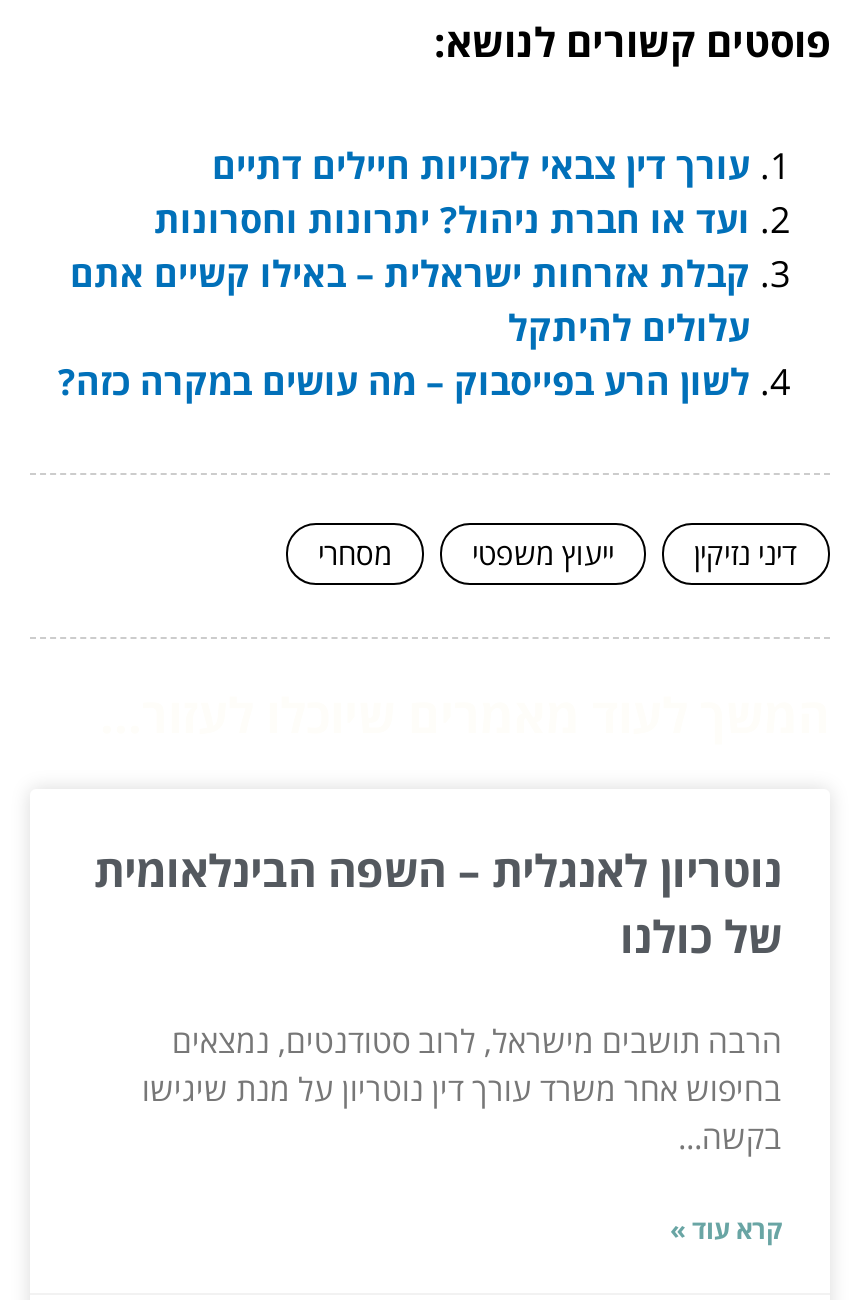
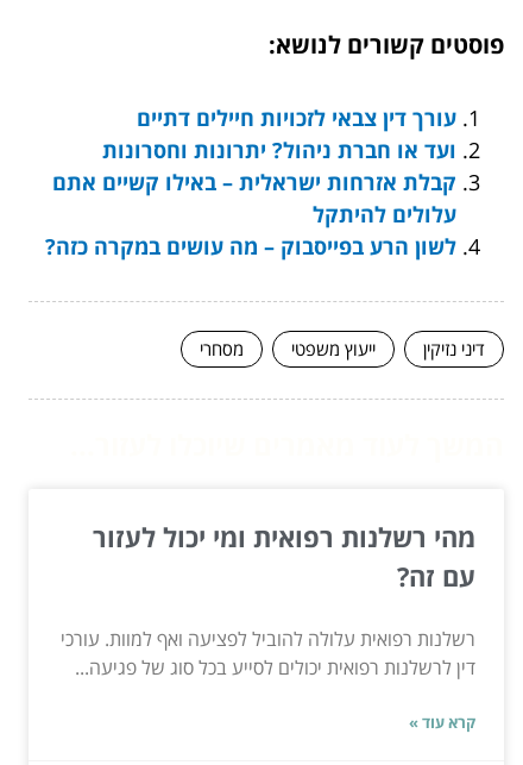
- נוטריון לאנגלית – השפה הבינלאומית
- של כולנו
+ מהי רשלנות רפואית ומי יכול לעזור
+ עם זה?

- הרבה תושבים מישראל, לרוב סטודנטים, נמצאים
- בחיפוש אחר משרד עורך דין נוטריון על מנת שיגישו
- בקשה...
+ רשלנות רפואית עלולה להוביל לפציעה ואף למוות. עורכי
+ דין לרשלנות רפואית יכולים לסייע בכל סוג של פגיעה...
